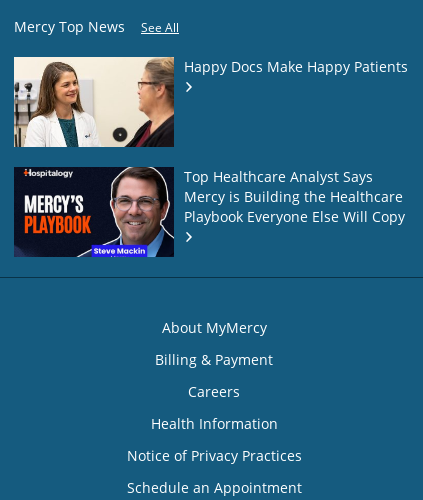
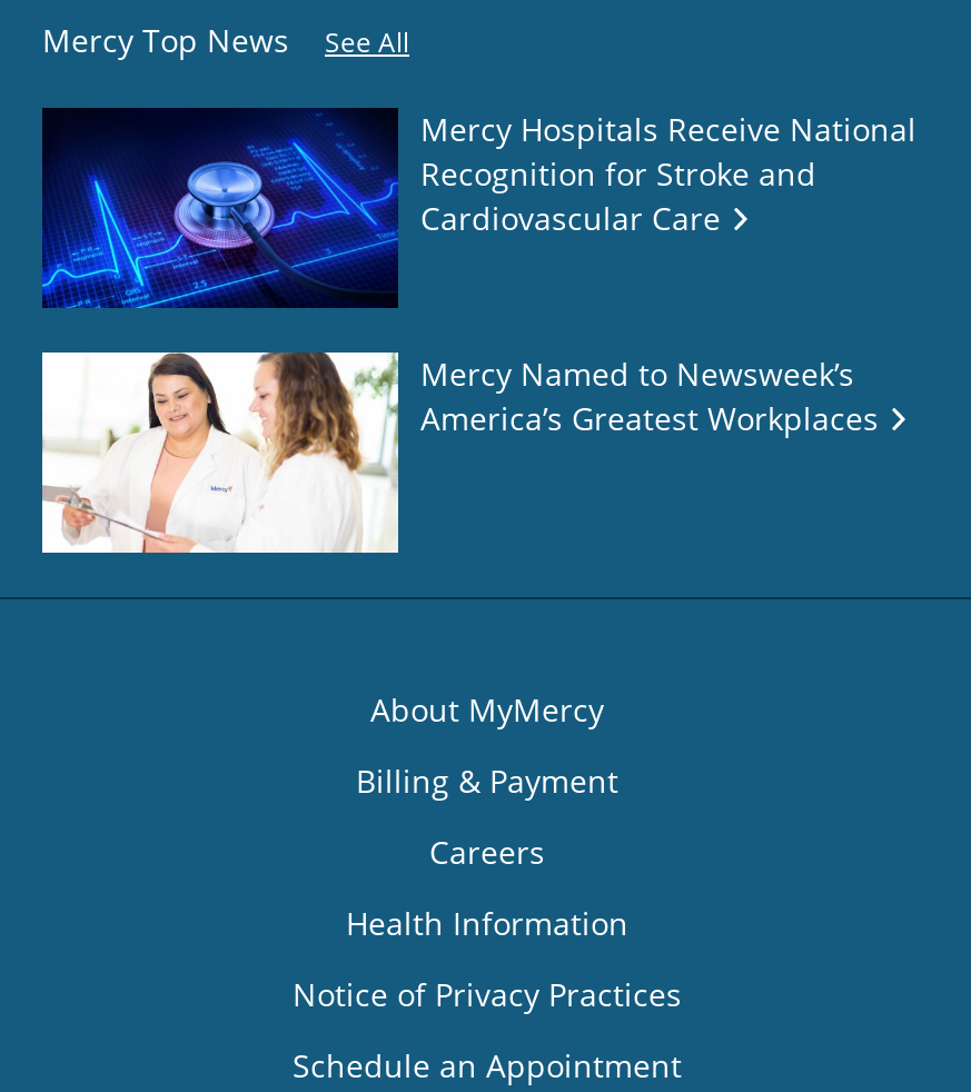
- [image]
- Happy Docs Make Happy Patients
+ [image]
+ Mercy Hospitals Receive National
+ Recognition for Stroke and
+ Cardiovascular Care

- [image]
- Top Healthcare Analyst Says
- Mercy is Building the Healthcare
- Playbook Everyone Else Will Copy
+ [image]
+ Mercy Named to Newsweek’s
+ America’s Greatest Workplaces
